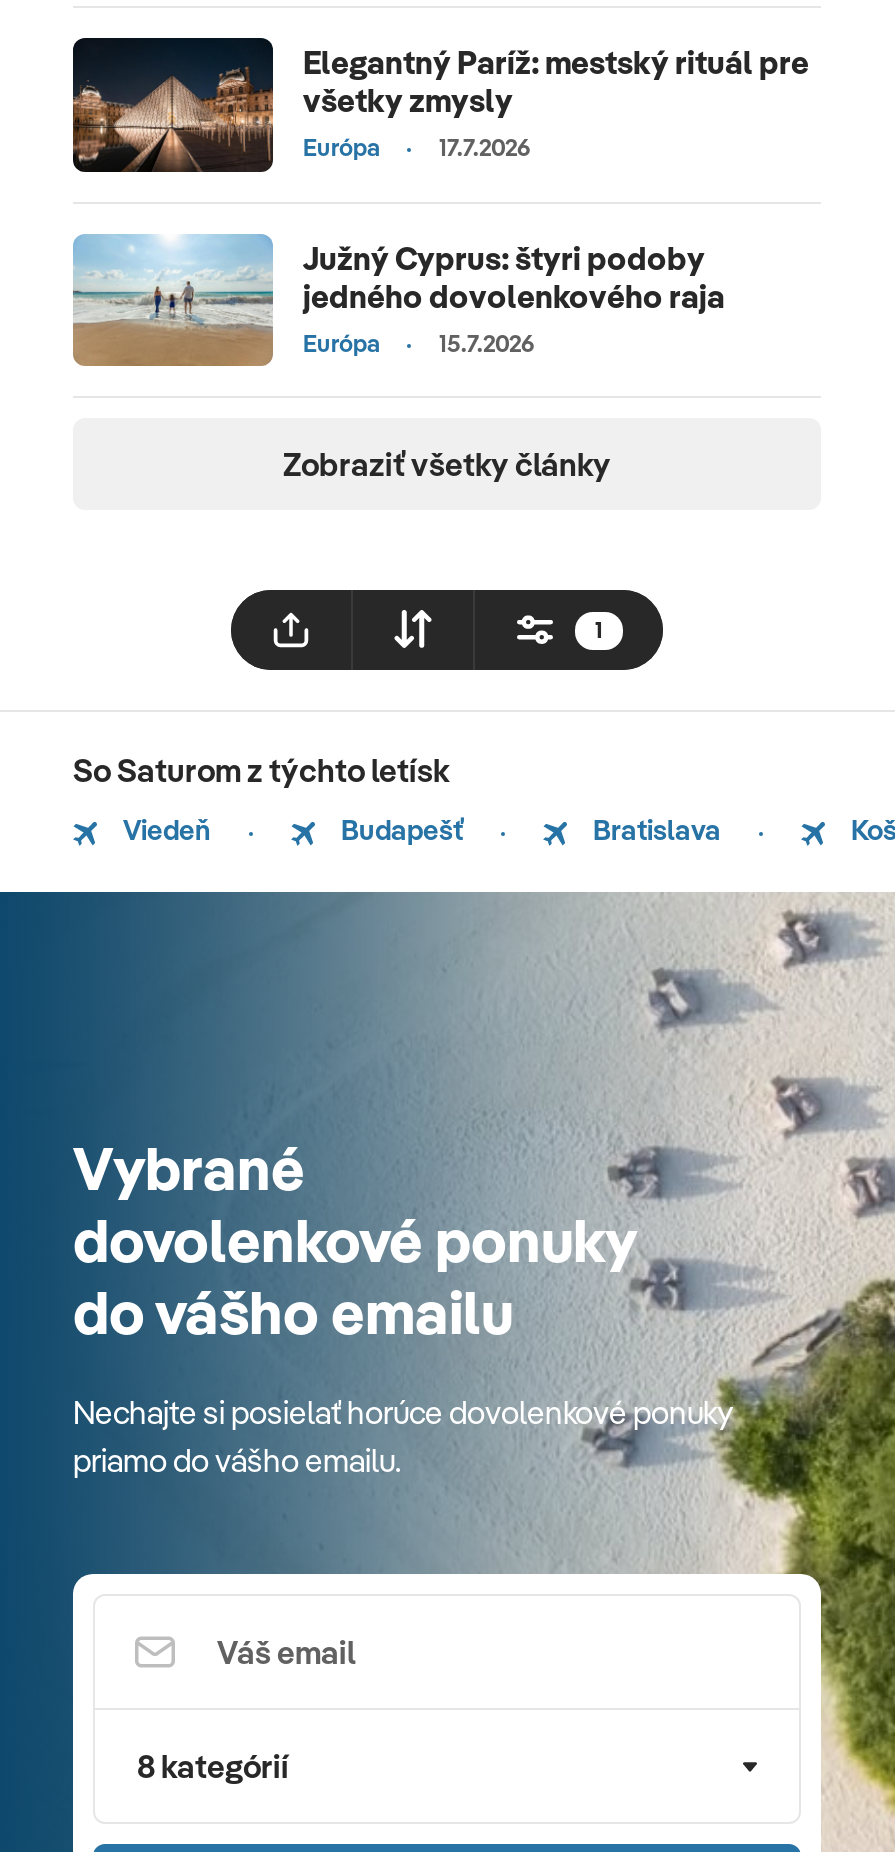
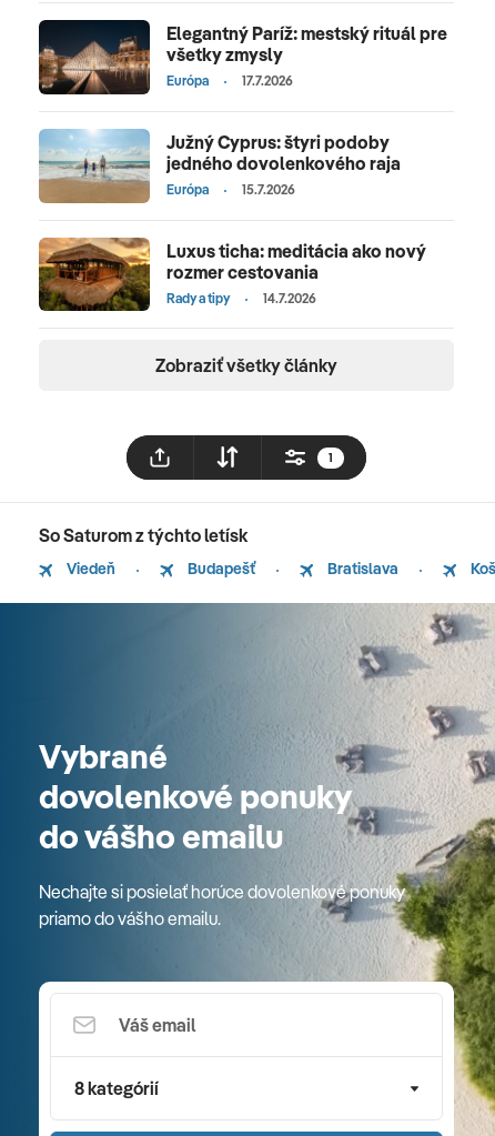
+ [image]
+ Luxus ticha: meditácia ako nový
+ rozmer cestovania
+ Rady a tipy
+ 14.7.2026
